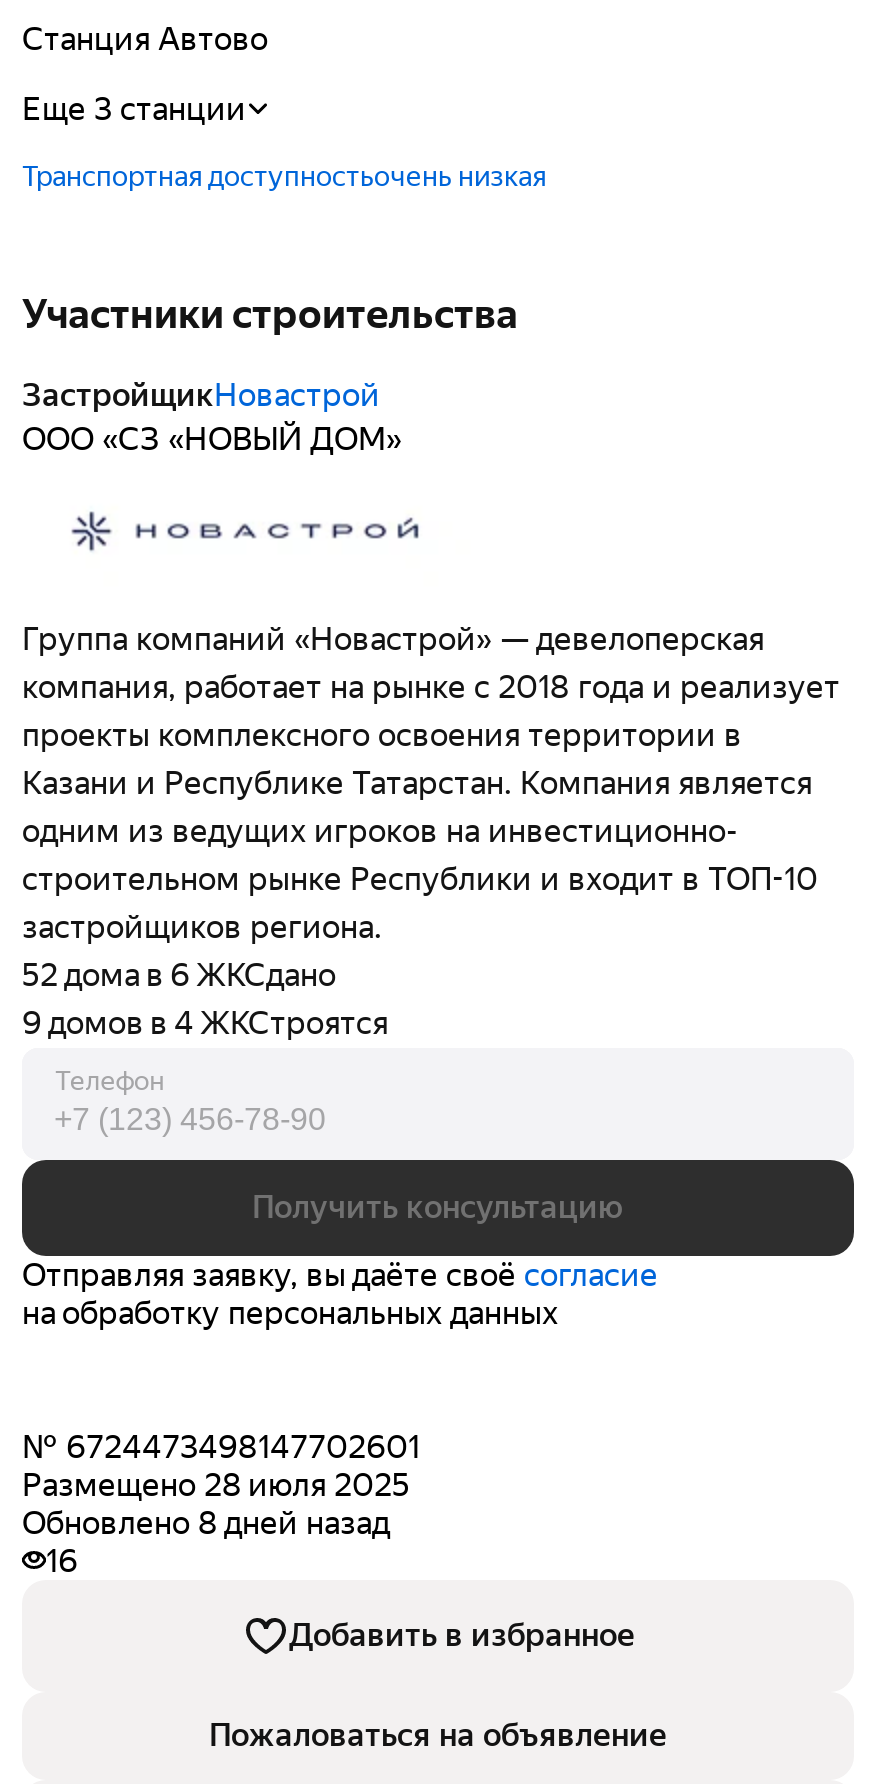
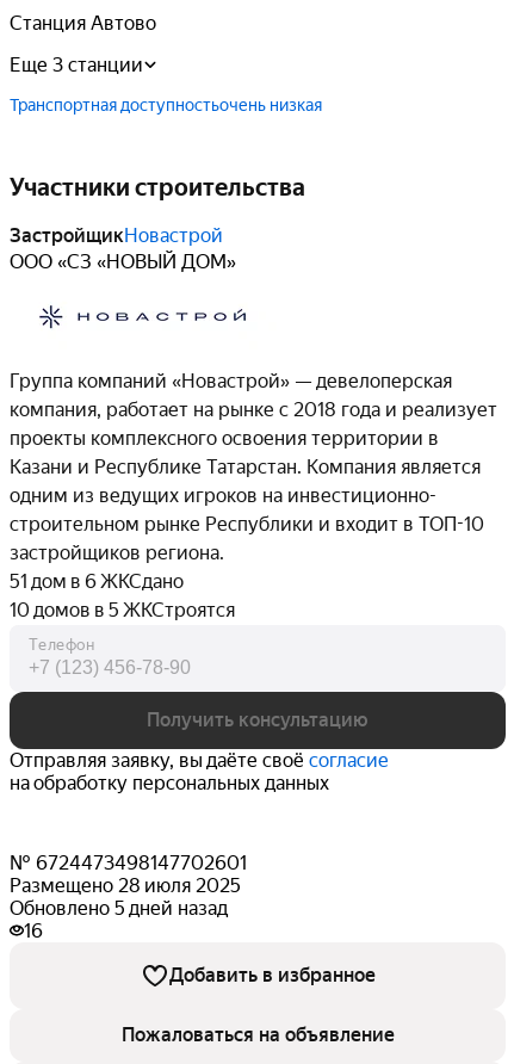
- 52 дома в 6 ЖКСдано
+ 51 дом в 6 ЖКСдано

- 9 домов в 4 ЖКСтроятся
+ 10 домов в 5 ЖКСтроятся

- Обновлено 8 дней назад
+ Обновлено 5 дней назад
